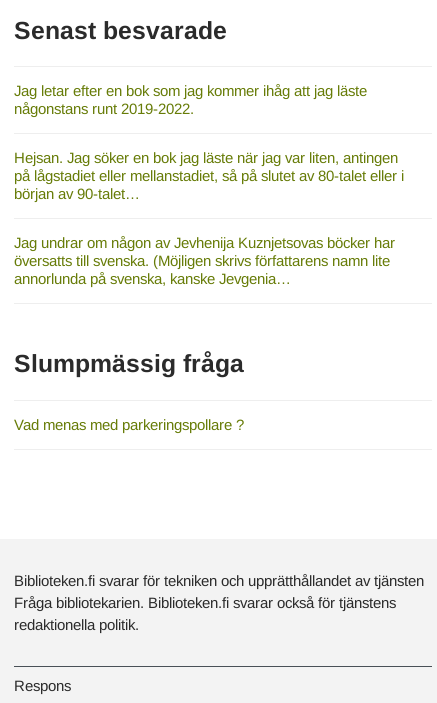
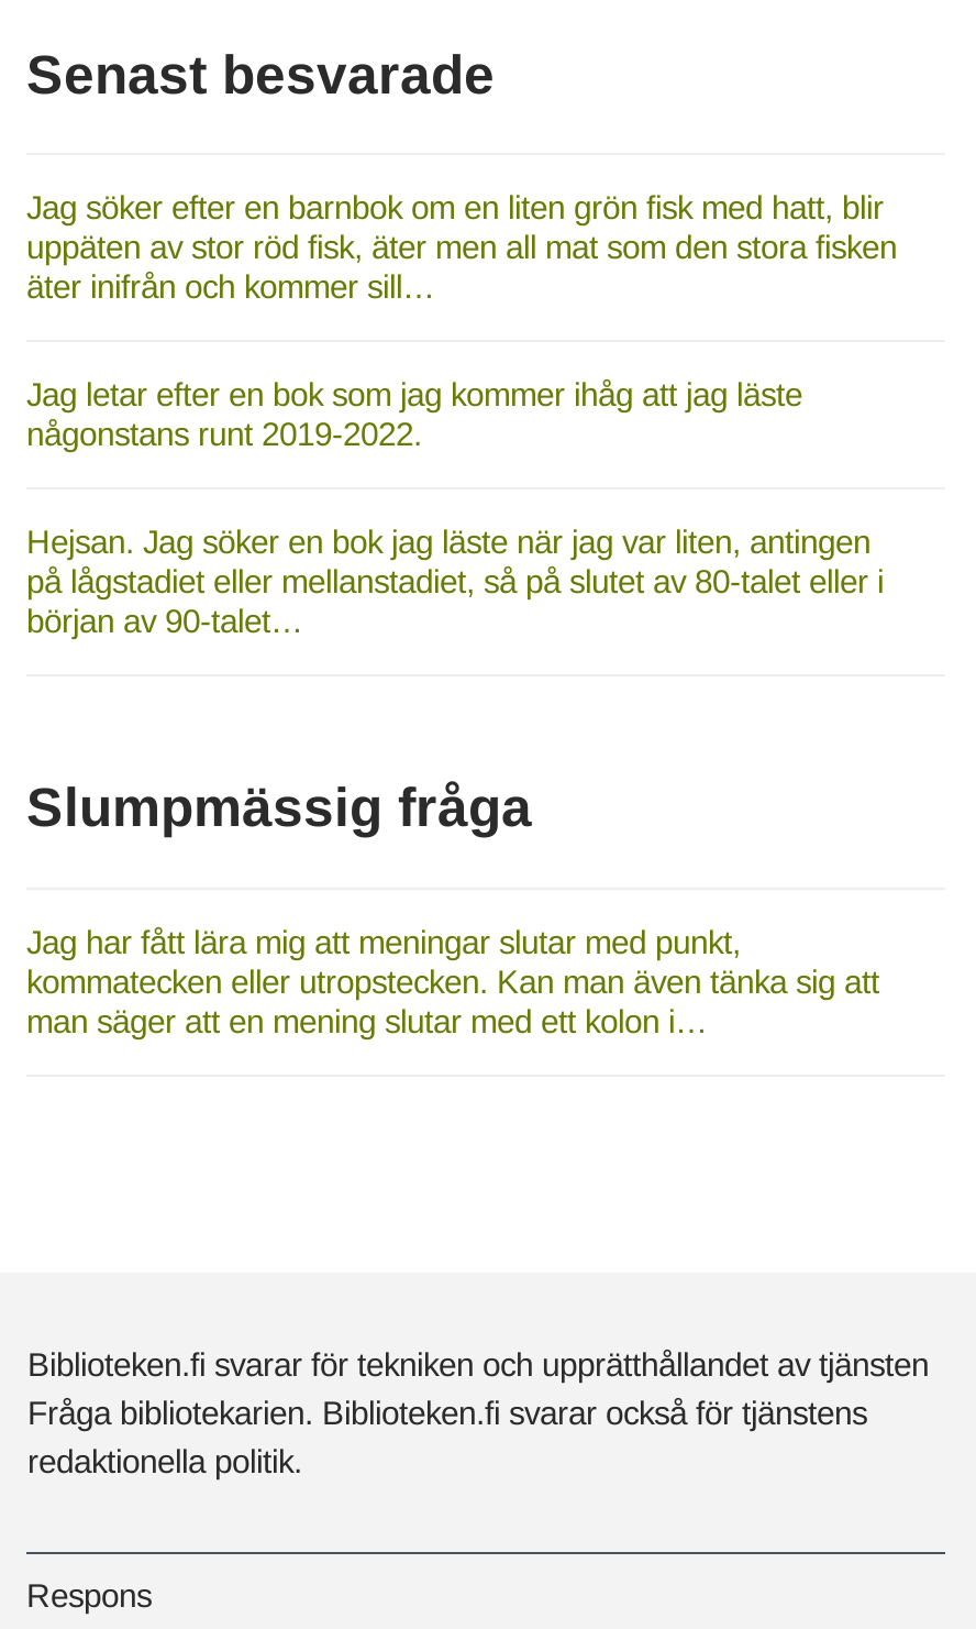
+ Jag söker efter en barnbok om en liten grön fisk med hatt, blir
+ uppäten av stor röd fisk, äter men all mat som den stora fisken
+ äter inifrån och kommer sill…

moved down: Jag letar efter en bok som jag kommer ihåg att jag läste | någonstans runt 2019-2022. | Hejsan. Jag söker en bok jag läste när jag var liten, antingen | på lågstadiet eller mellanstadiet, så på slutet av 80-talet eller i | början av 90-talet…

- Jag undrar om någon av Jevhenija Kuznjetsovas böcker har
- översatts till svenska. (Möjligen skrivs författarens namn lite
- annorlunda på svenska, kanske Jevgenia…

- Vad menas med parkeringspollare ?
+ Jag har fått lära mig att meningar slutar med punkt,
+ kommatecken eller utropstecken. Kan man även tänka sig att
+ man säger att en mening slutar med ett kolon i…
